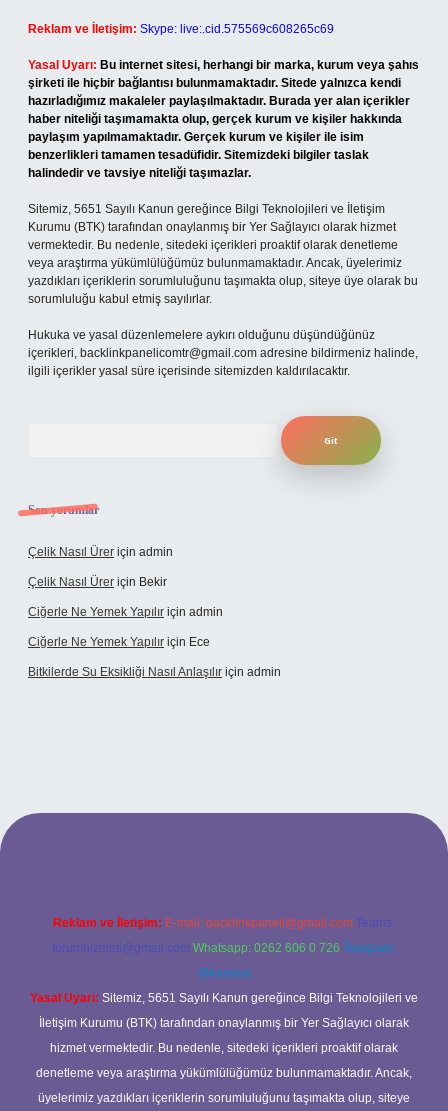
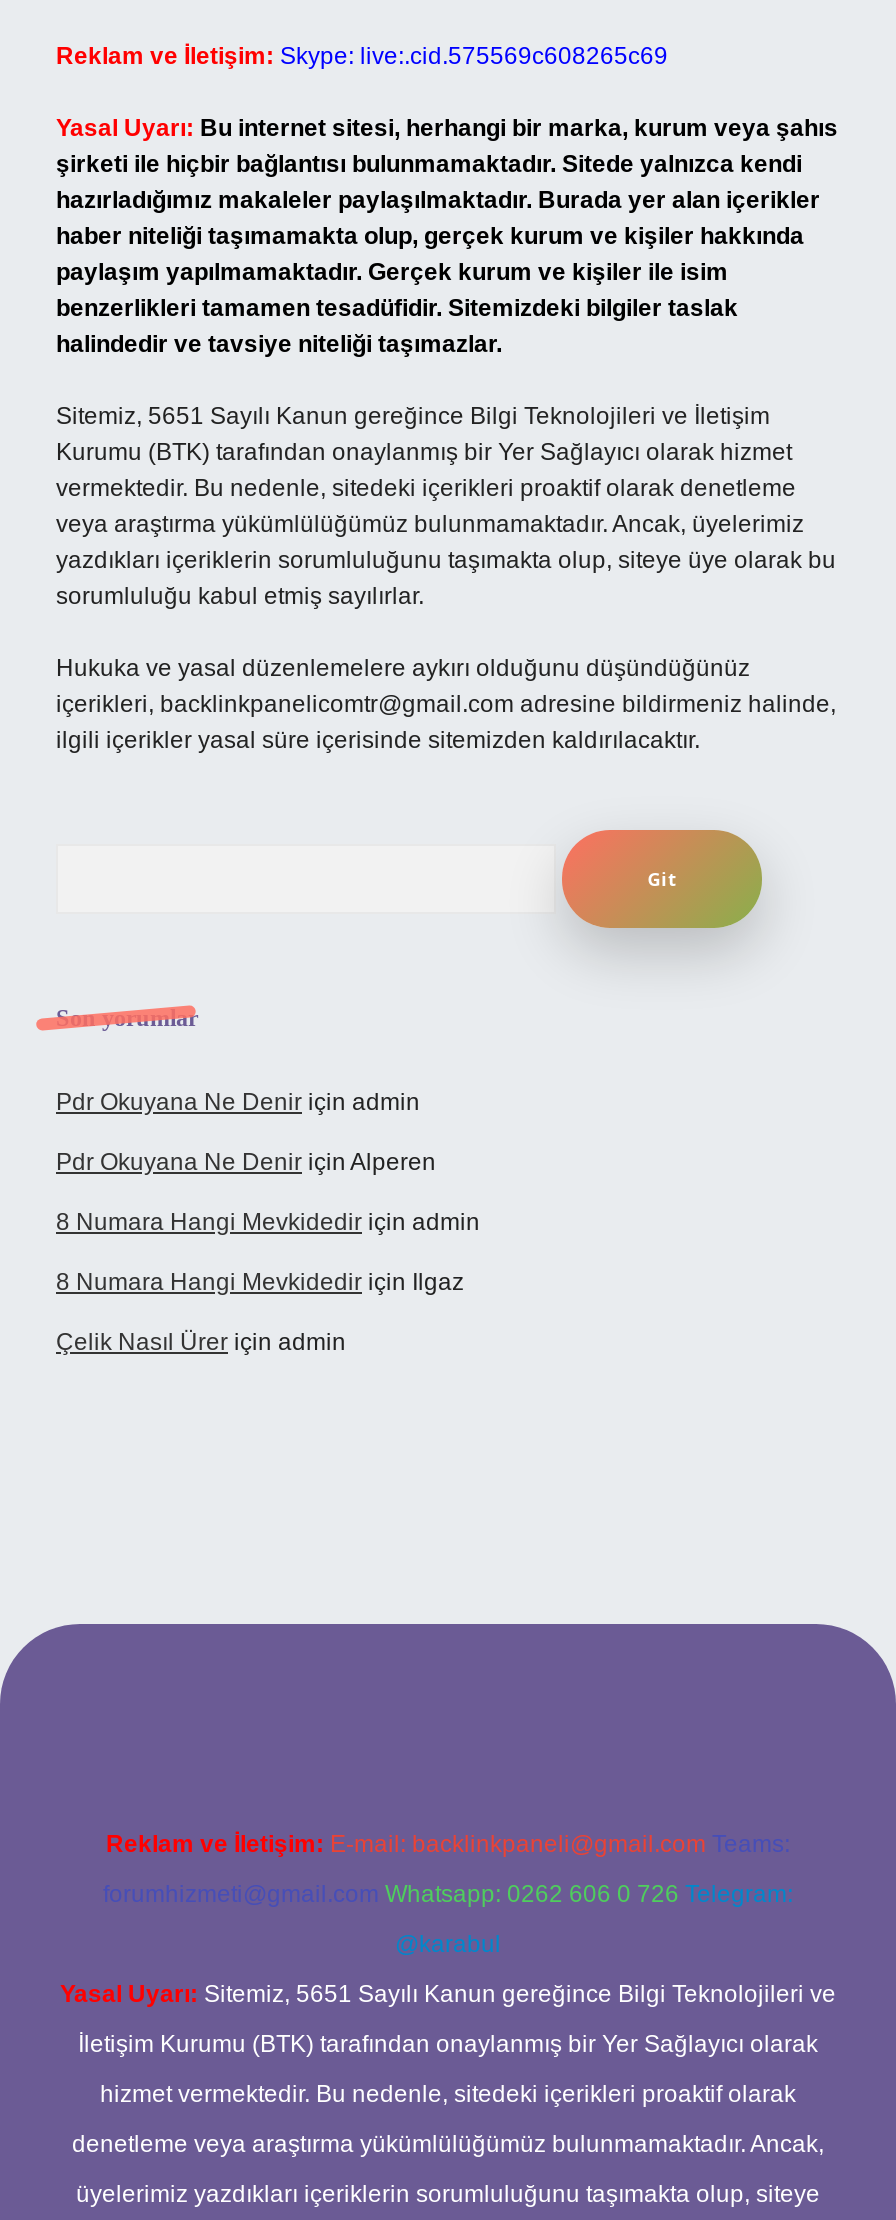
+ Pdr Okuyana Ne Denir için admin
+ Pdr Okuyana Ne Denir için Alperen
+ 8 Numara Hangi Mevkidedir için admin
+ 8 Numara Hangi Mevkidedir için Ilgaz

moved down: Çelik Nasıl Ürer için admin

- Çelik Nasıl Ürer için Bekir
- Ciğerle Ne Yemek Yapılır için admin
- Ciğerle Ne Yemek Yapılır için Ece
- Bitkilerde Su Eksikliği Nasıl Anlaşılır için admin
